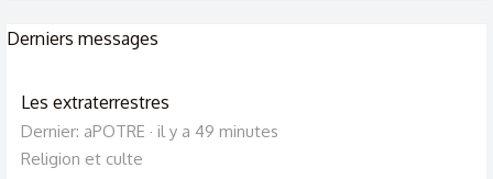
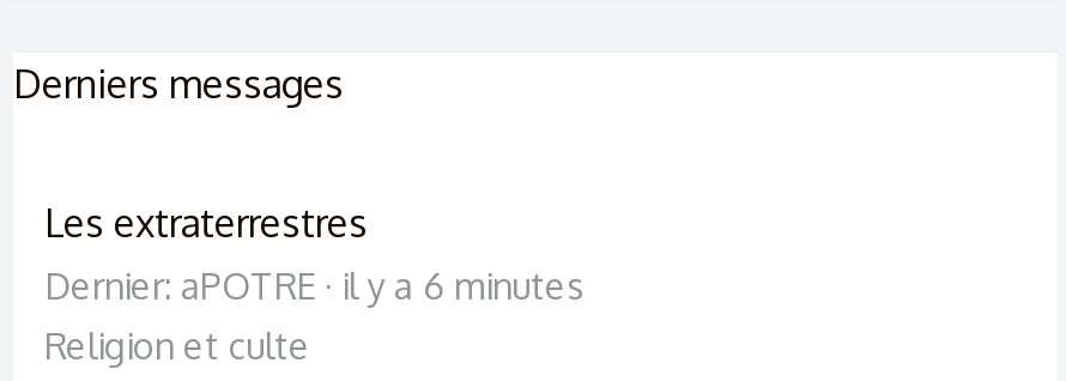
- Dernier: aPOTRE il y a 49 minutes
+ Dernier: aPOTRE il y a 6 minutes
